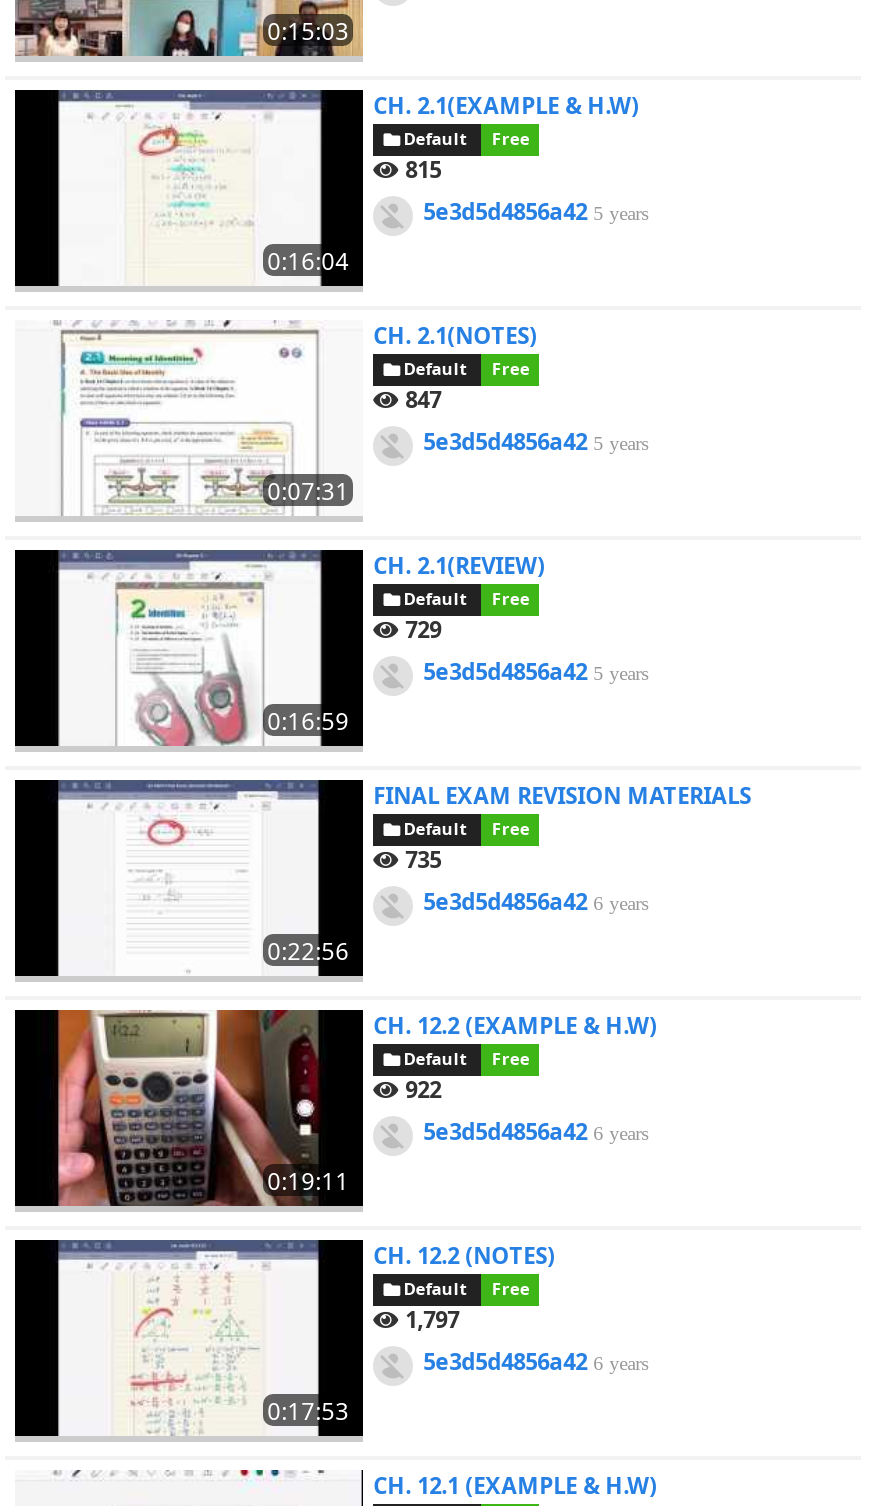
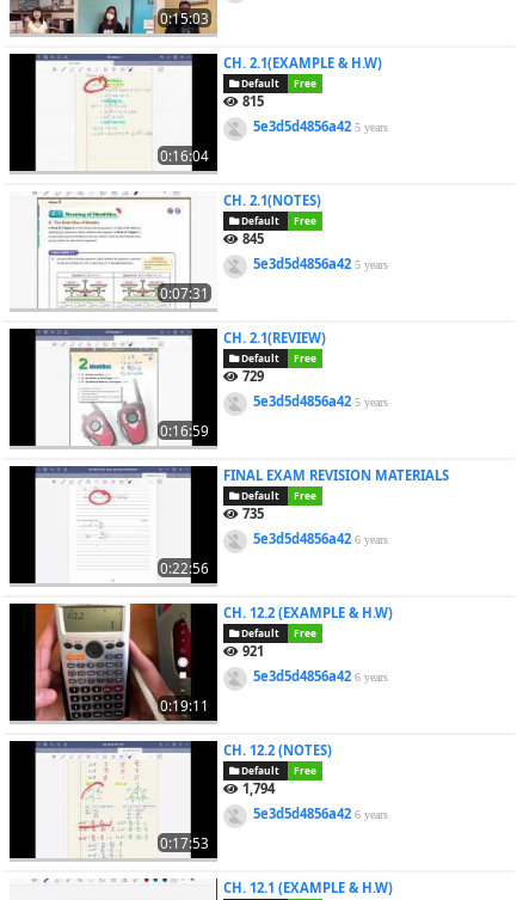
- 847
+ 845

- 922
+ 921

- 1,797
+ 1,794
